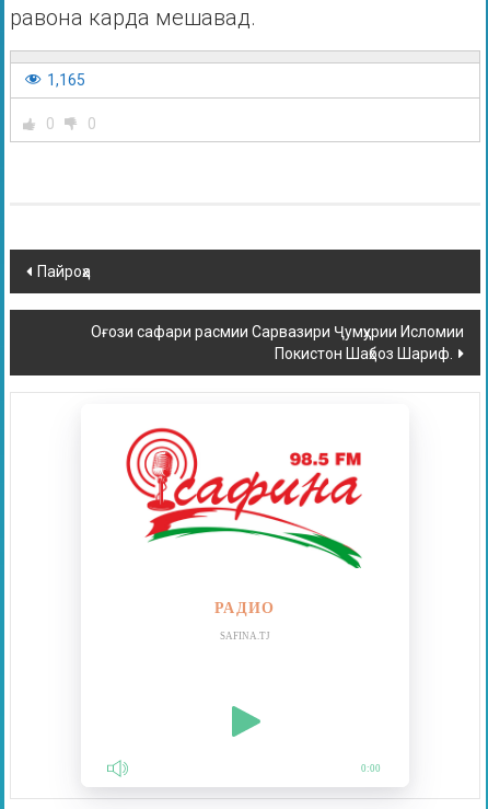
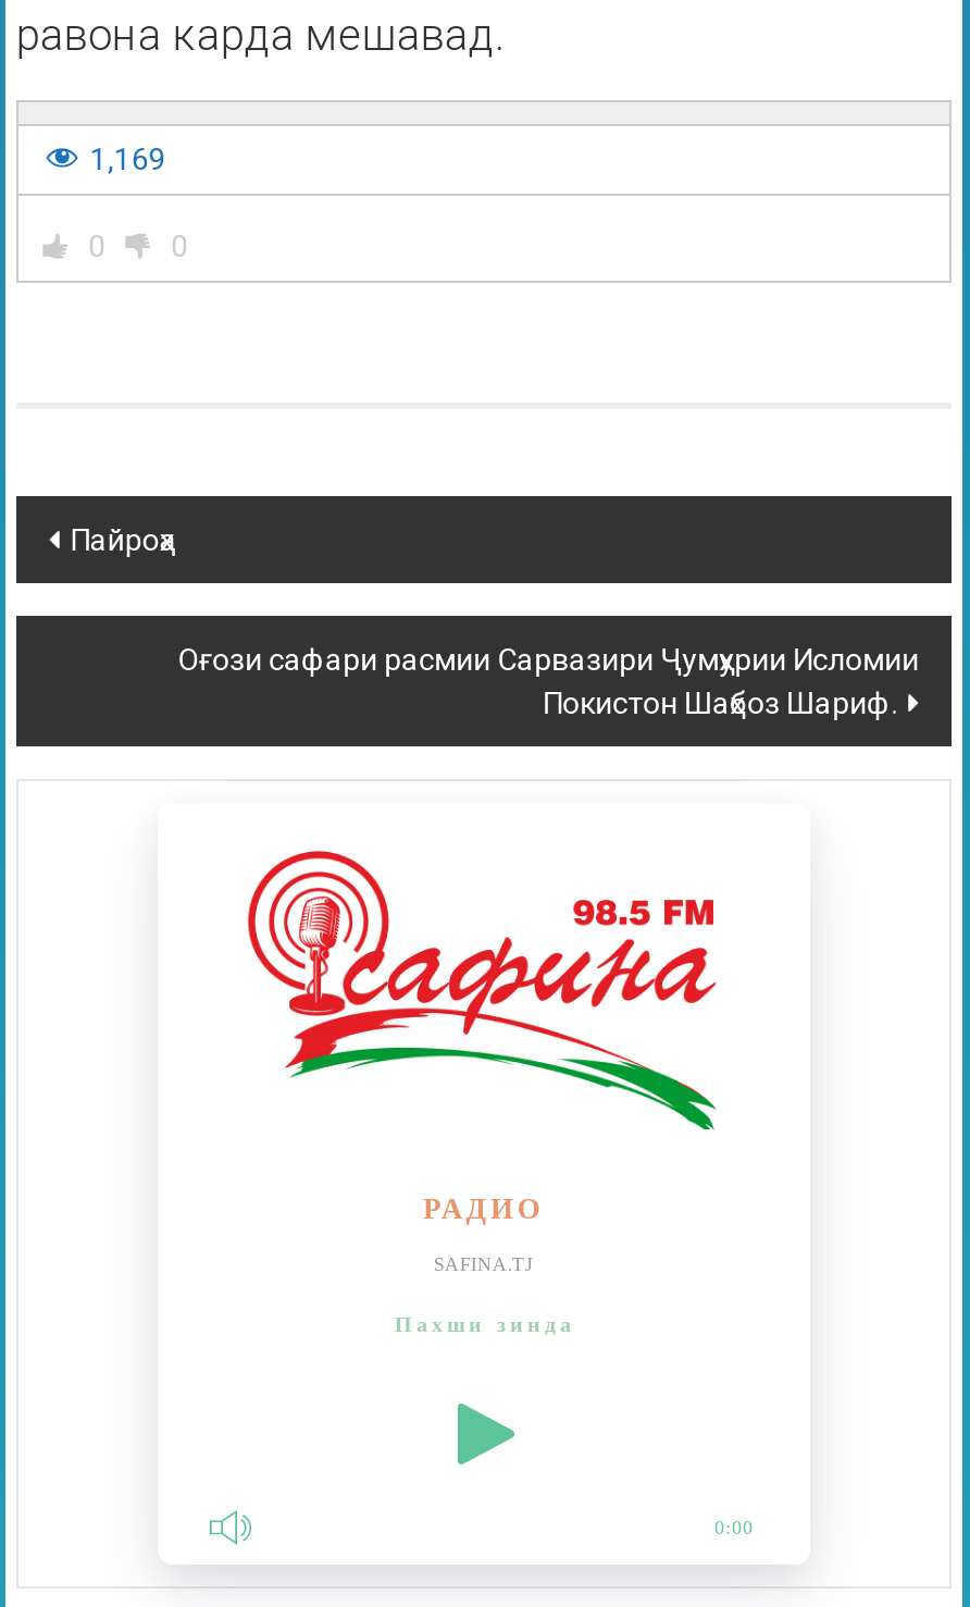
- 1,165
+ 1,169

+ Пахши зинда
